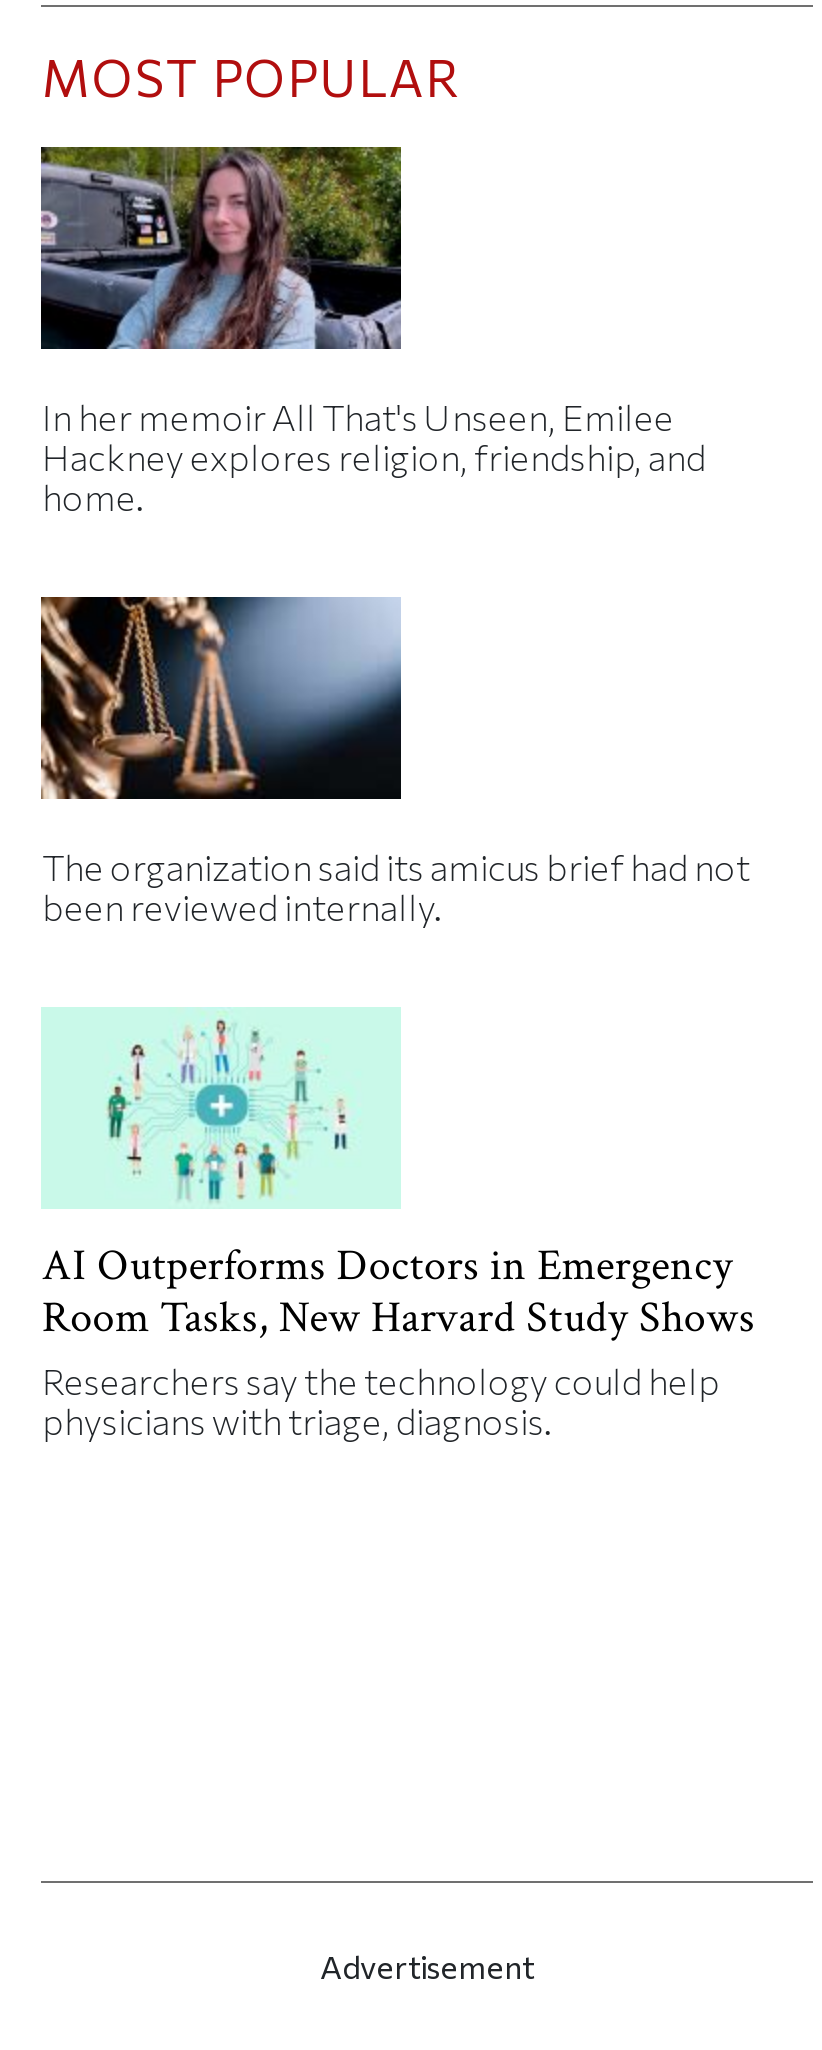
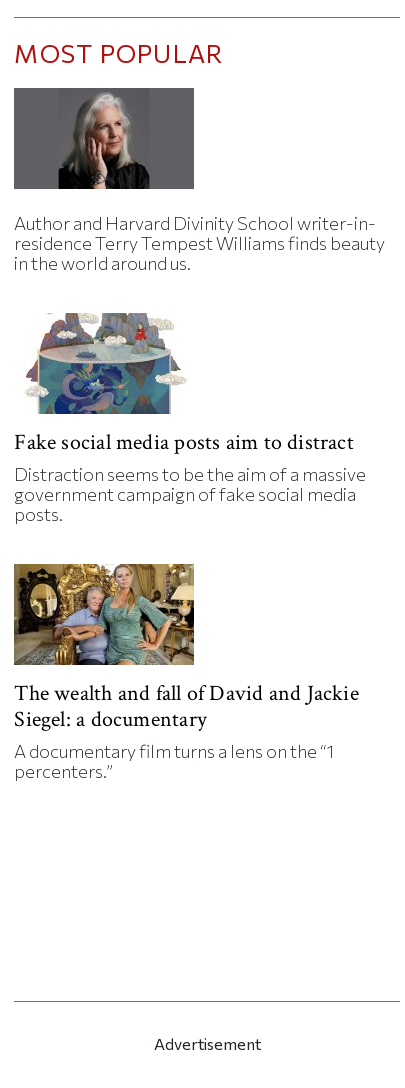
- [image]
+ [image]

- In her memoir All That's Unseen, Emilee
- Hackney explores religion, friendship, and
- home.
+ Author and Harvard Divinity School writer-in-
+ residence Terry Tempest Williams finds beauty
+ in the world around us.

- [image]
+ [image]

- The organization said its amicus brief had not
- been reviewed internally.
+ Fake social media posts aim to distract
+ Distraction seems to be the aim of a massive
+ government campaign of fake social media
+ posts.

- [image]
+ [image]

- AI Outperforms Doctors in Emergency
- Room Tasks, New Harvard Study Shows
- Researchers say the technology could help
- physicians with triage, diagnosis.
+ The wealth and fall of David and Jackie
+ Siegel: a documentary
+ A documentary film turns a lens on the “1
+ percenters.”
